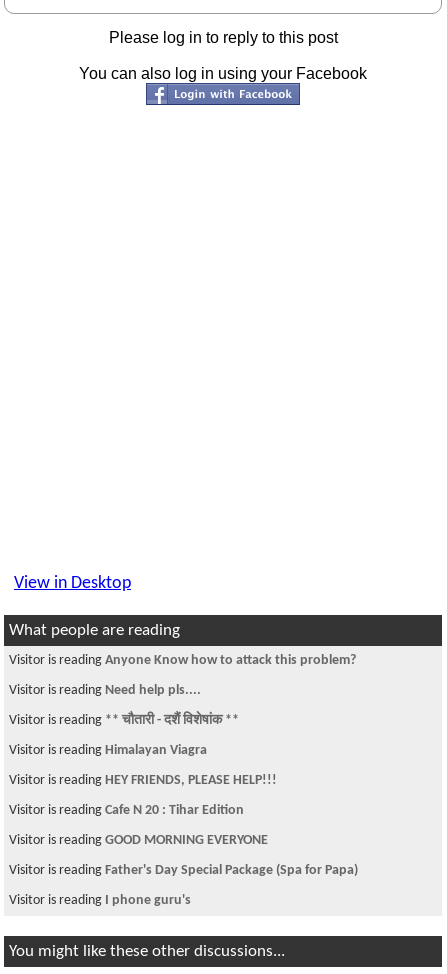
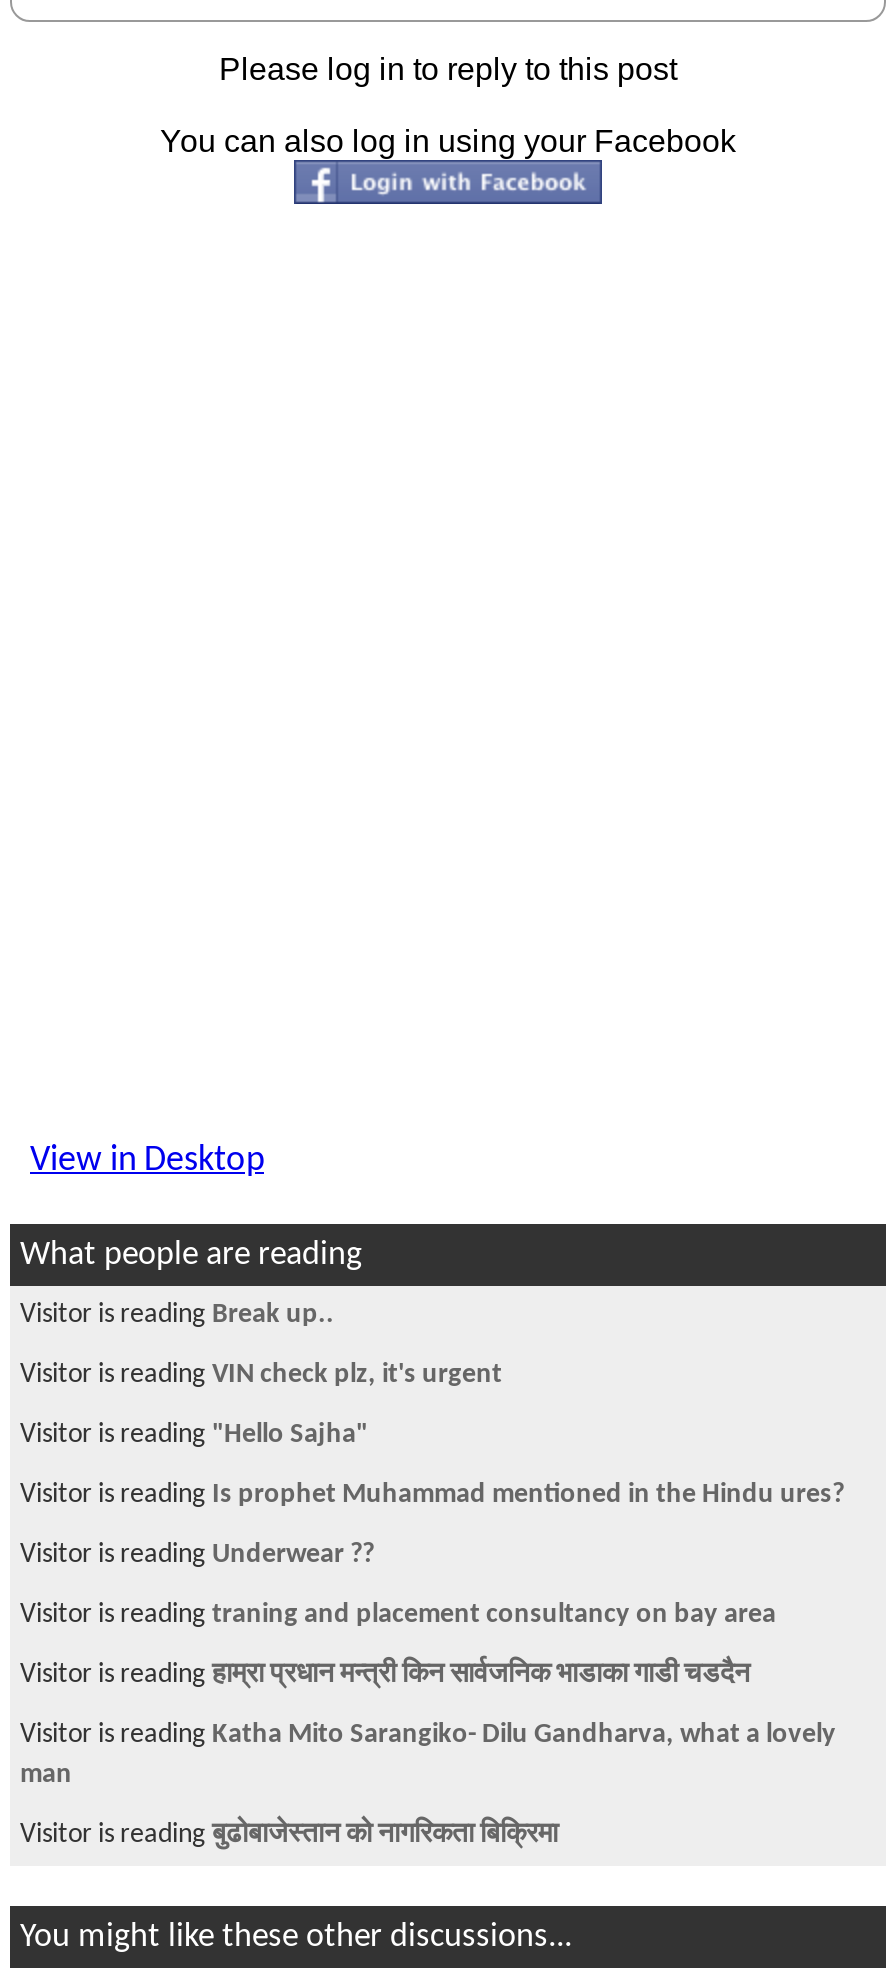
- Visitor is reading Anyone Know how to attack this problem?
+ Visitor is reading Break up..

- Visitor is reading Need help pls....
+ Visitor is reading VIN check plz, it's urgent

- Visitor is reading ** चौतारी - दशैं विशेषांक **
+ Visitor is reading "Hello Sajha"

- Visitor is reading Himalayan Viagra
+ Visitor is reading Is prophet Muhammad mentioned in the Hindu ures?

- Visitor is reading HEY FRIENDS, PLEASE HELP!!!
+ Visitor is reading Underwear ??

- Visitor is reading Cafe N 20 : Tihar Edition
+ Visitor is reading traning and placement consultancy on bay area

- Visitor is reading GOOD MORNING EVERYONE
+ Visitor is reading हाम्रा प्रधान मन्त्री किन सार्वजनिक भाडाका गाडी चडदैन

- Visitor is reading Father's Day Special Package (Spa for Papa)
+ Visitor is reading Katha Mito Sarangiko- Dilu Gandharva, what a lovely
+ man

- Visitor is reading I phone guru's
+ Visitor is reading बुढोबाजेस्तान को नागरिकता बिक्रिमा
